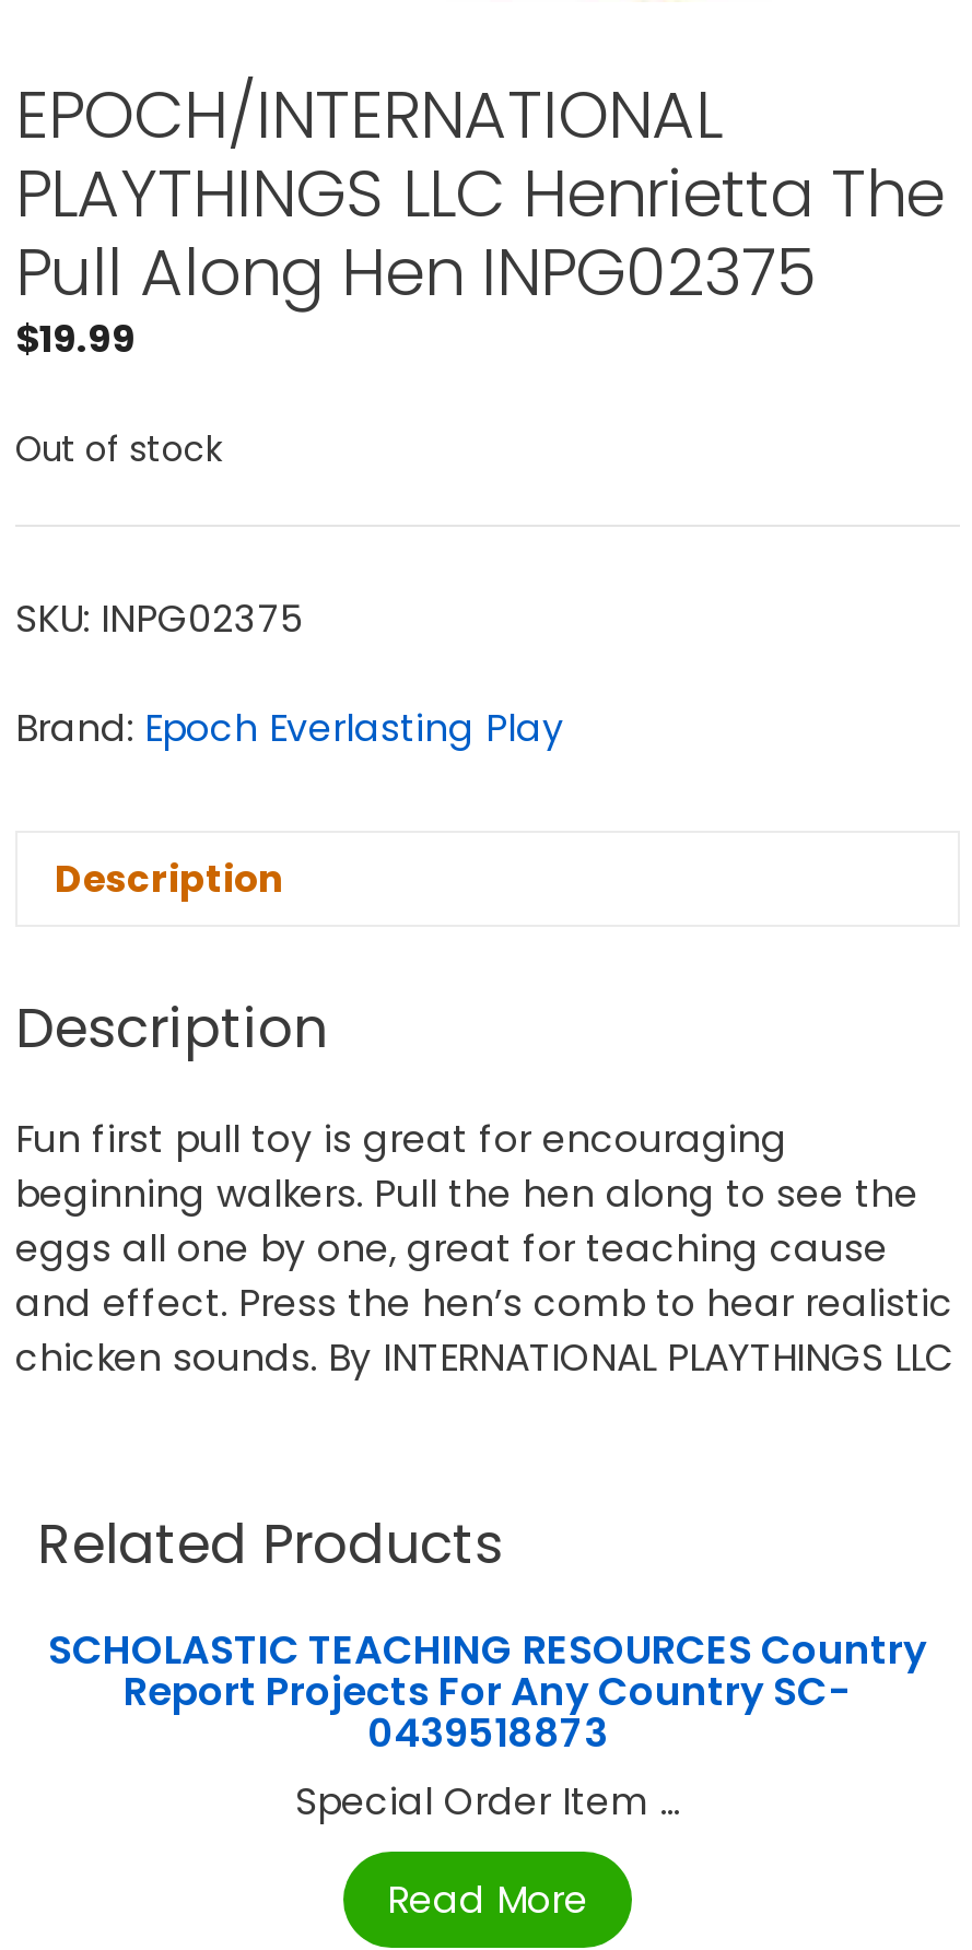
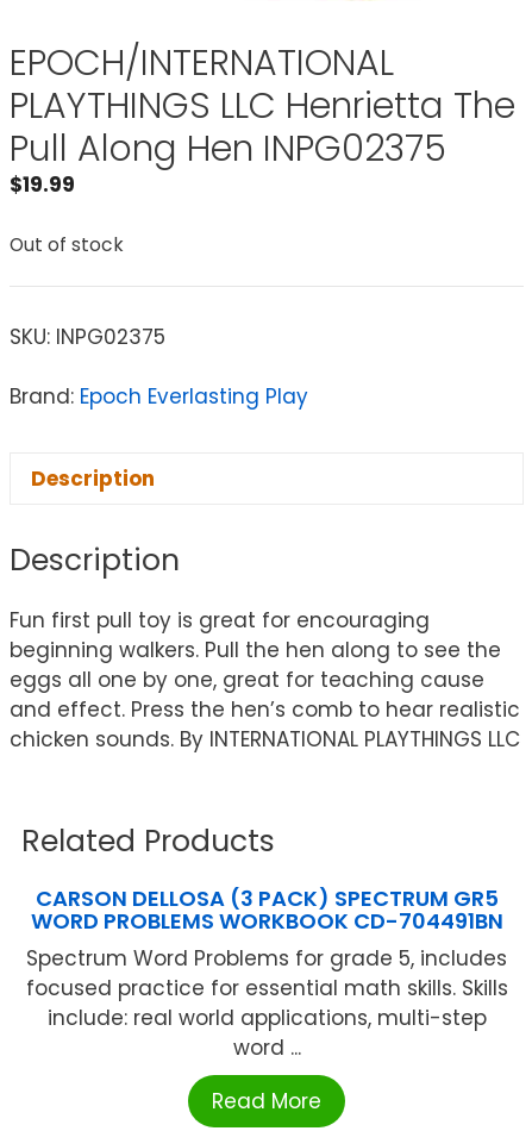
- SCHOLASTIC TEACHING RESOURCES Country
- Report Projects For Any Country SC-
- 0439518873
- Special Order Item ...
+ CARSON DELLOSA (3 PACK) SPECTRUM GR5
+ WORD PROBLEMS WORKBOOK CD-704491BN
+ Spectrum Word Problems for grade 5, includes
+ focused practice for essential math skills. Skills
+ include: real world applications, multi-step
+ word ...
